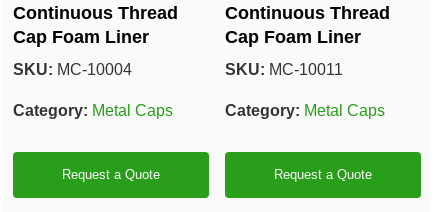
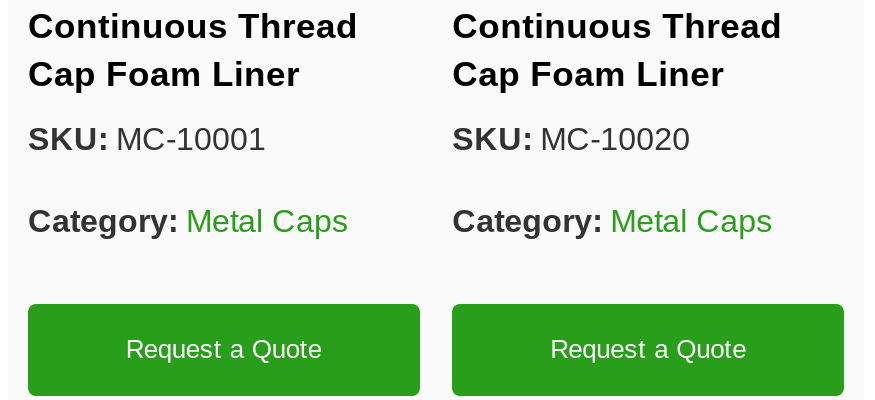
- SKU: MC-10004
+ SKU: MC-10001

- SKU: MC-10011
+ SKU: MC-10020
